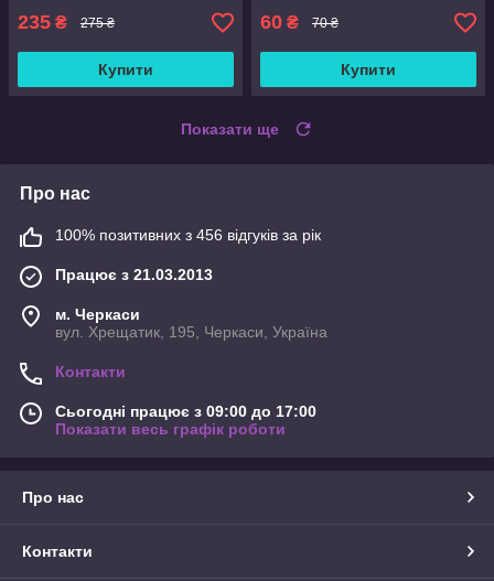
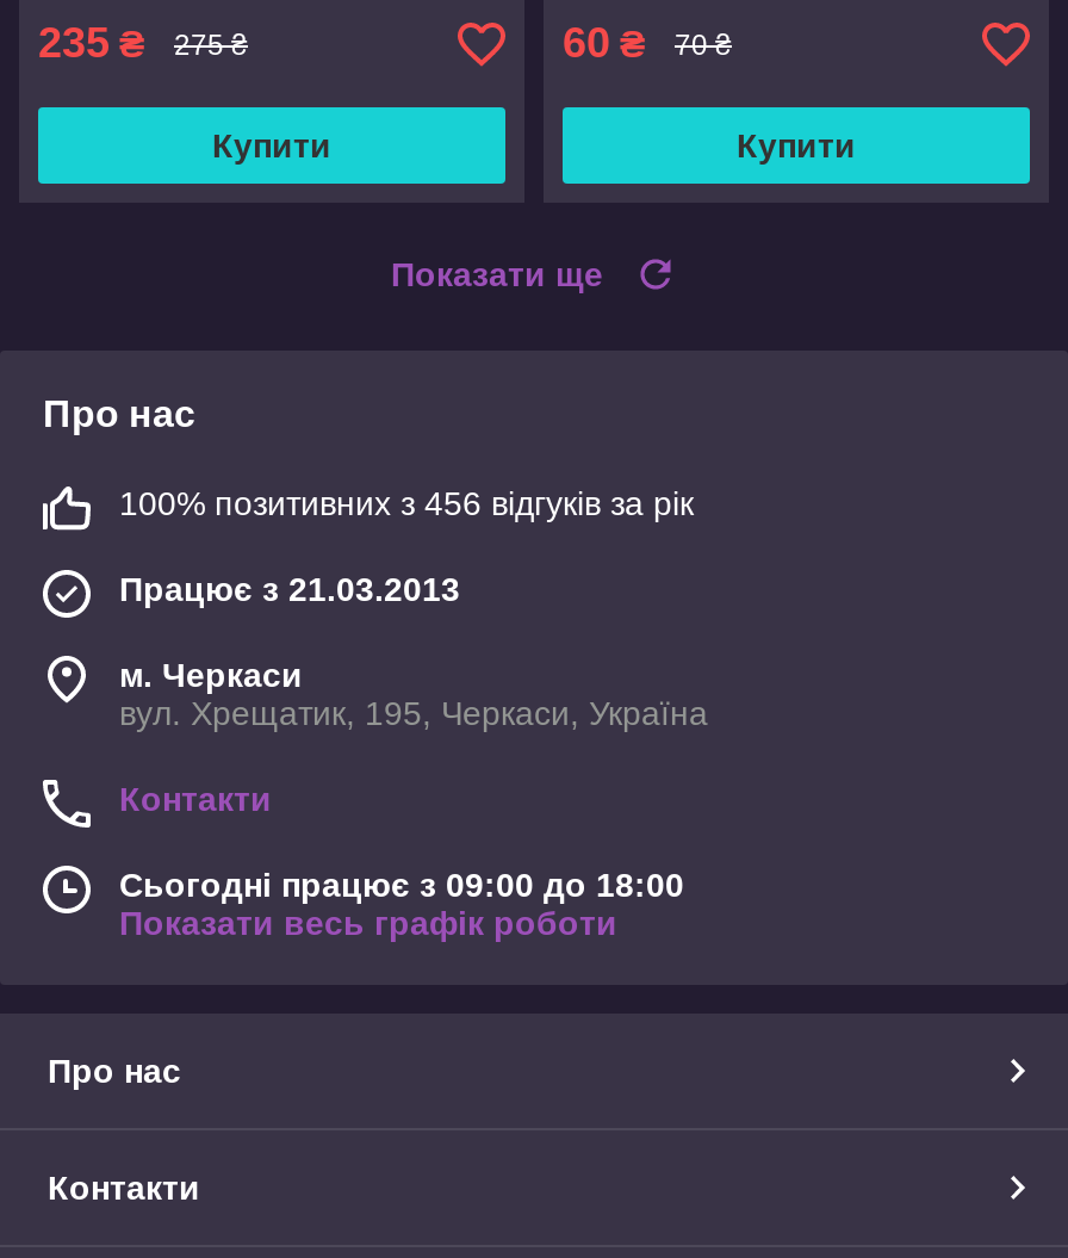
- Сьогодні працює з 09:00 до 17:00
+ Сьогодні працює з 09:00 до 18:00
